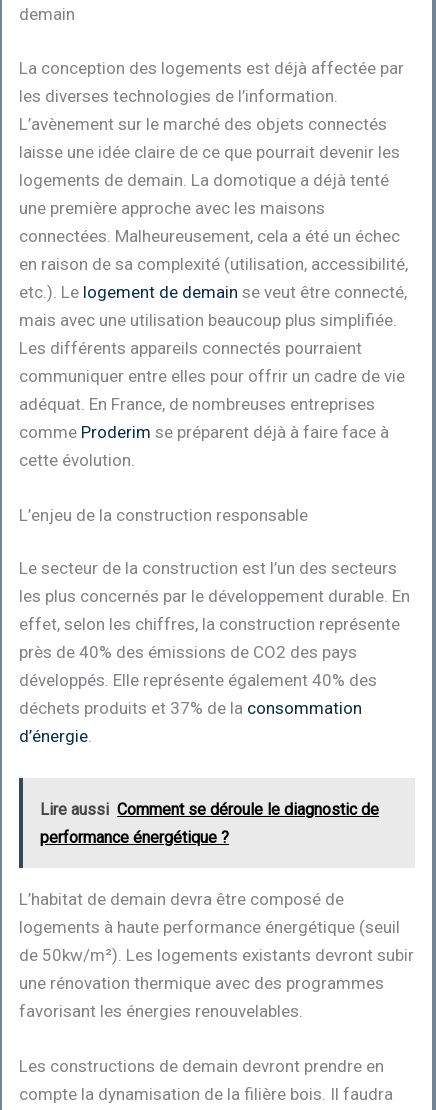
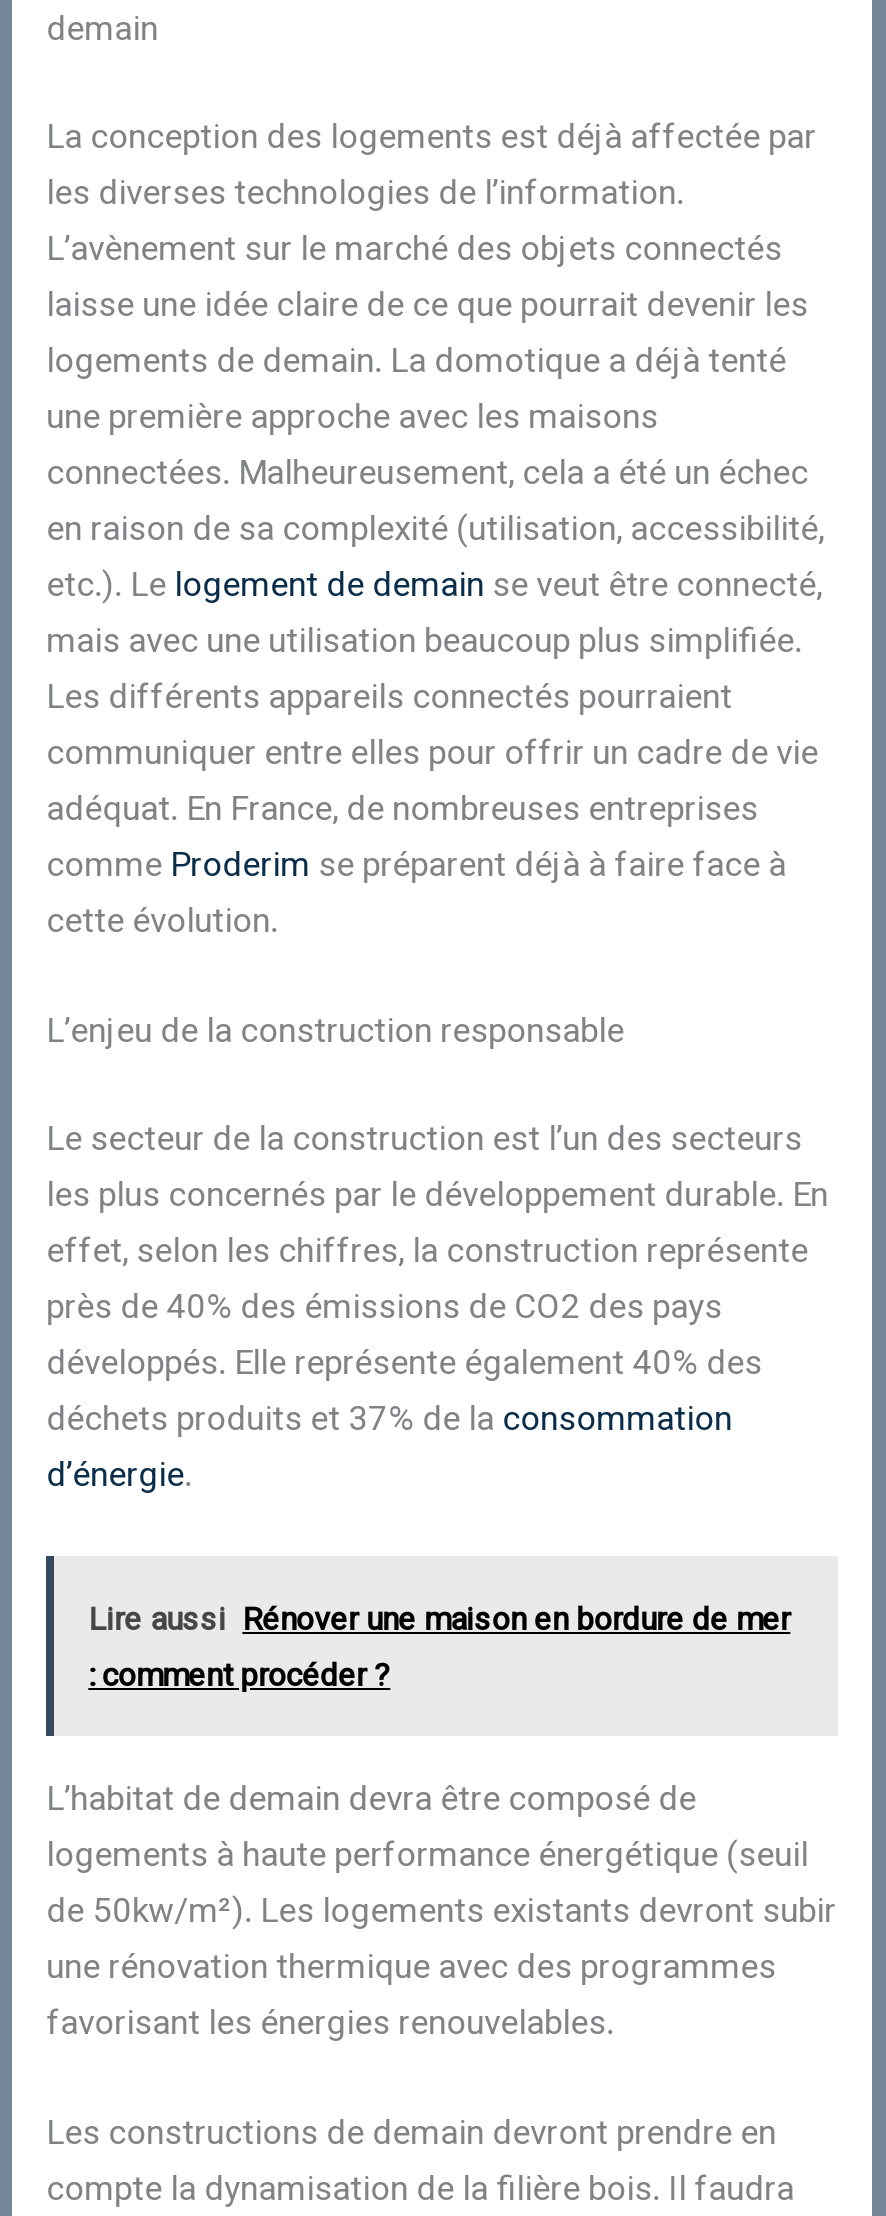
- Lire aussi Comment se déroule le diagnostic de
+ Lire aussi Rénover une maison en bordure de mer

- performance énergétique ?
+ : comment procéder ?
